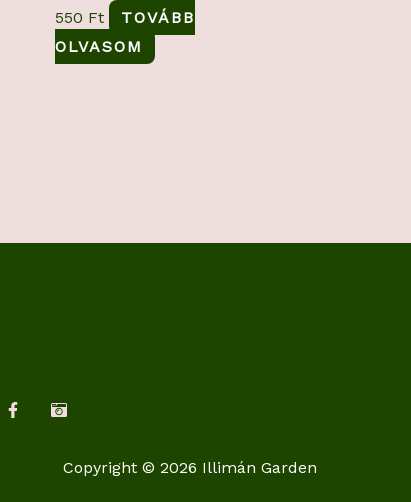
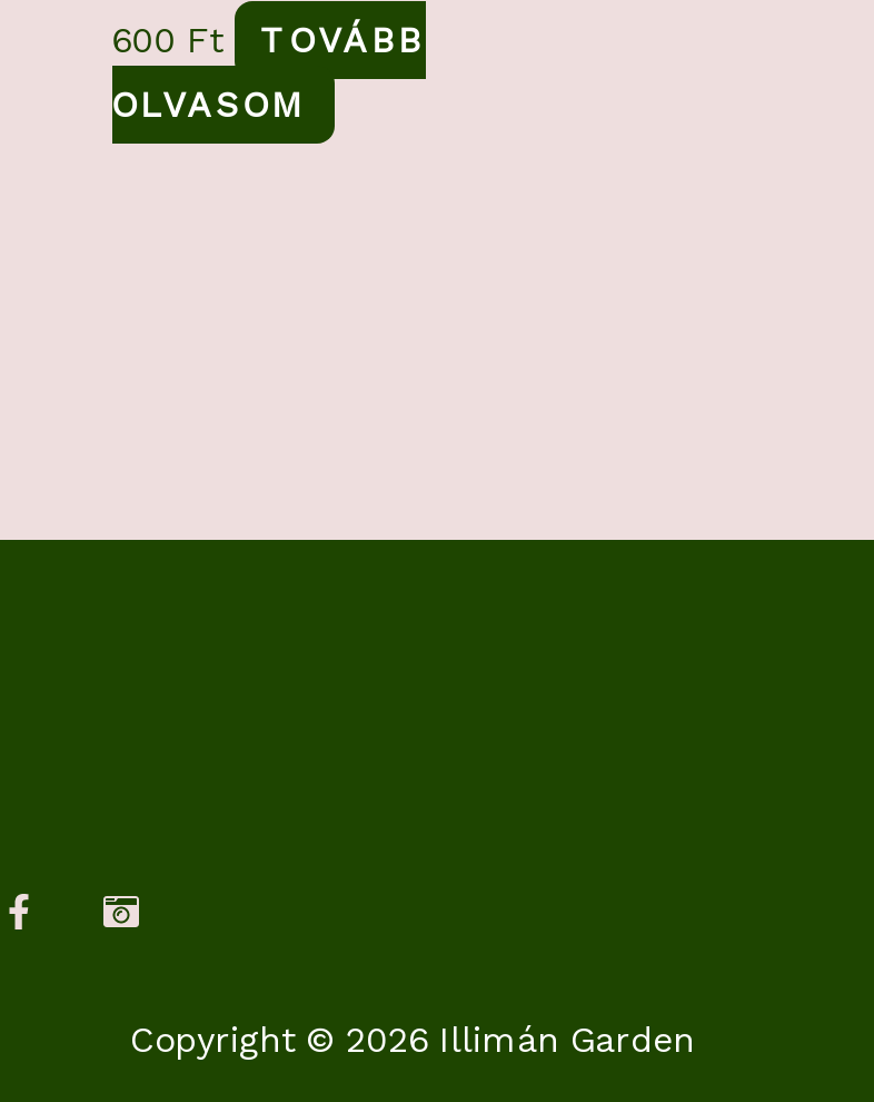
- 550 Ft TOVÁBB
+ 600 Ft TOVÁBB
